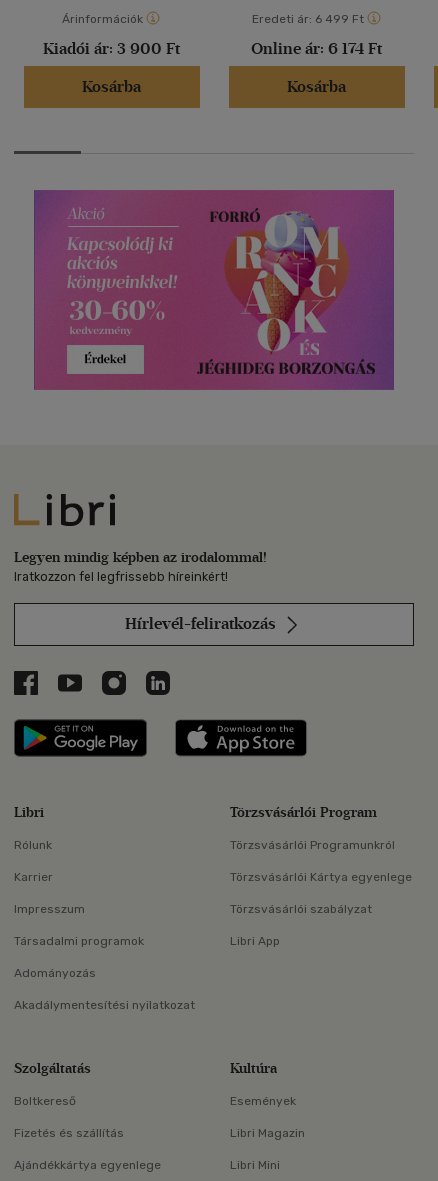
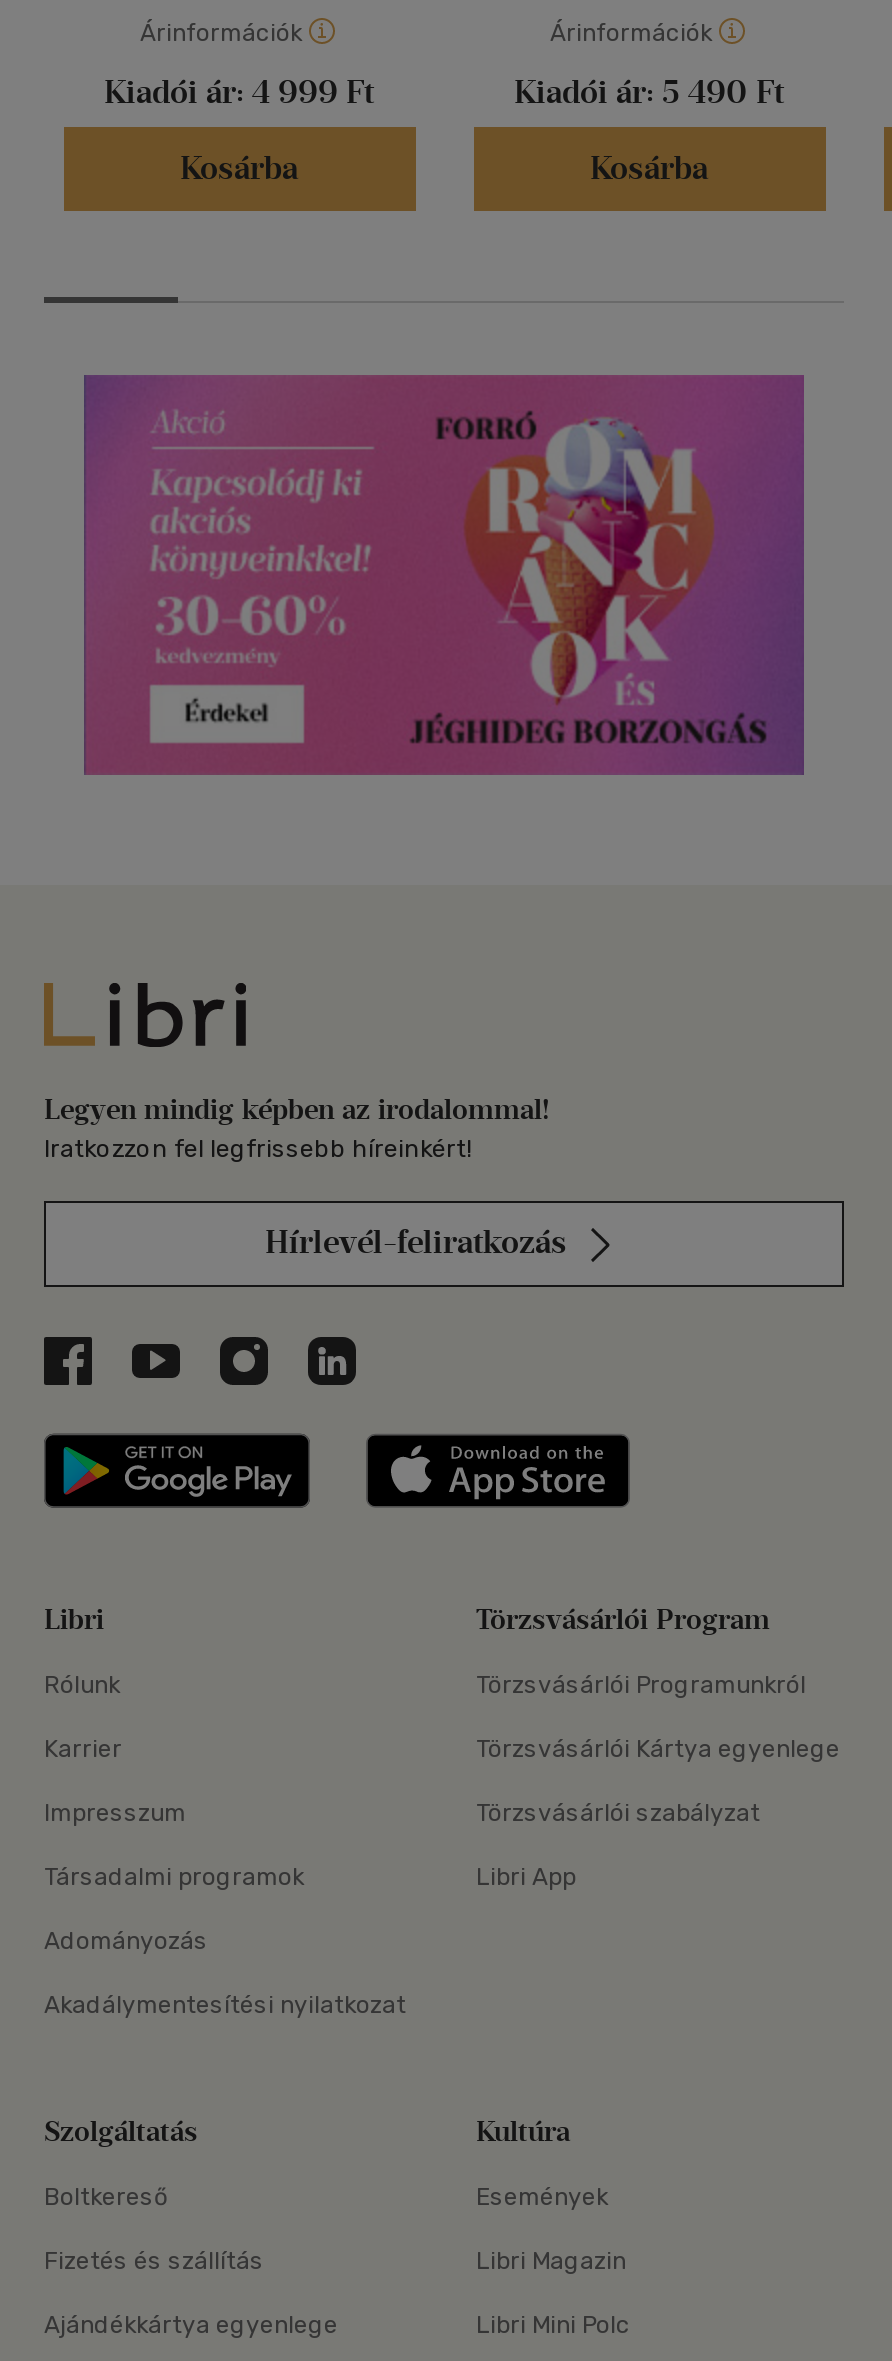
- Eredeti ár: 6 499 Ft
+ Árinformációk

- Kiadói ár: 3 900 Ft
+ Kiadói ár: 4 999 Ft

- Online ár: 6 174 Ft
+ Kiadói ár: 5 490 Ft

- Libri Mini
+ Libri Mini Polc
